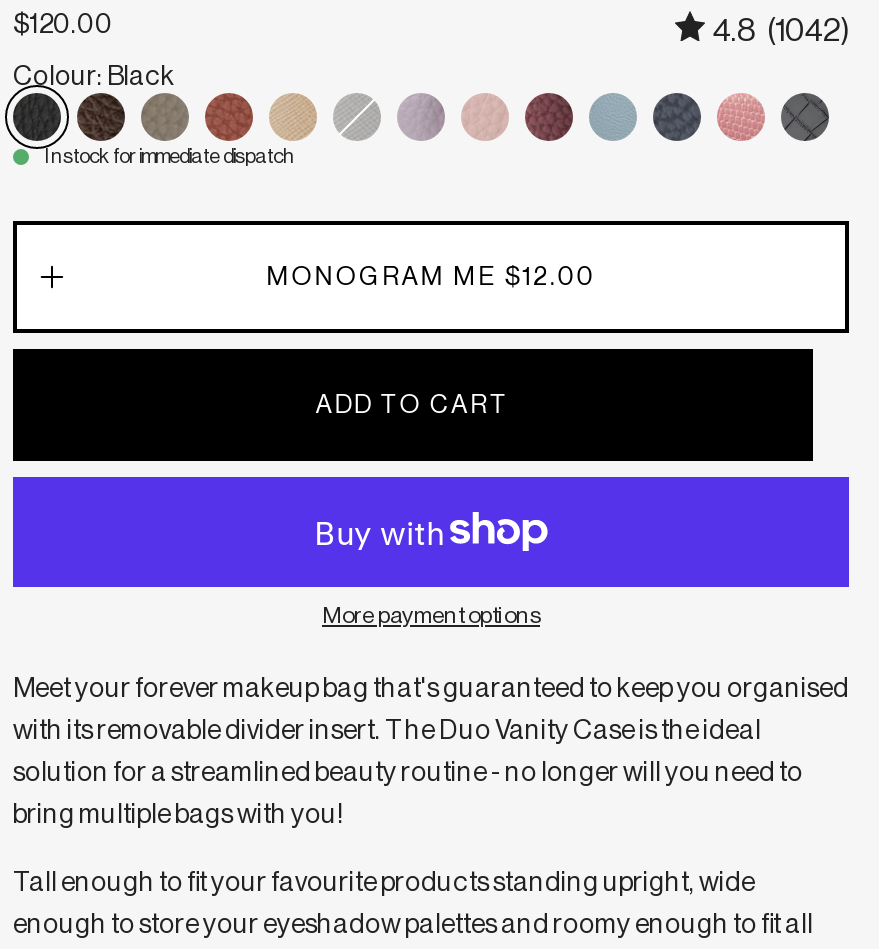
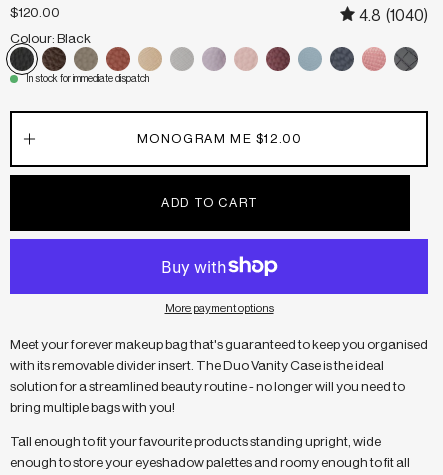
- 4.8 (1042)
+ 4.8 (1040)
